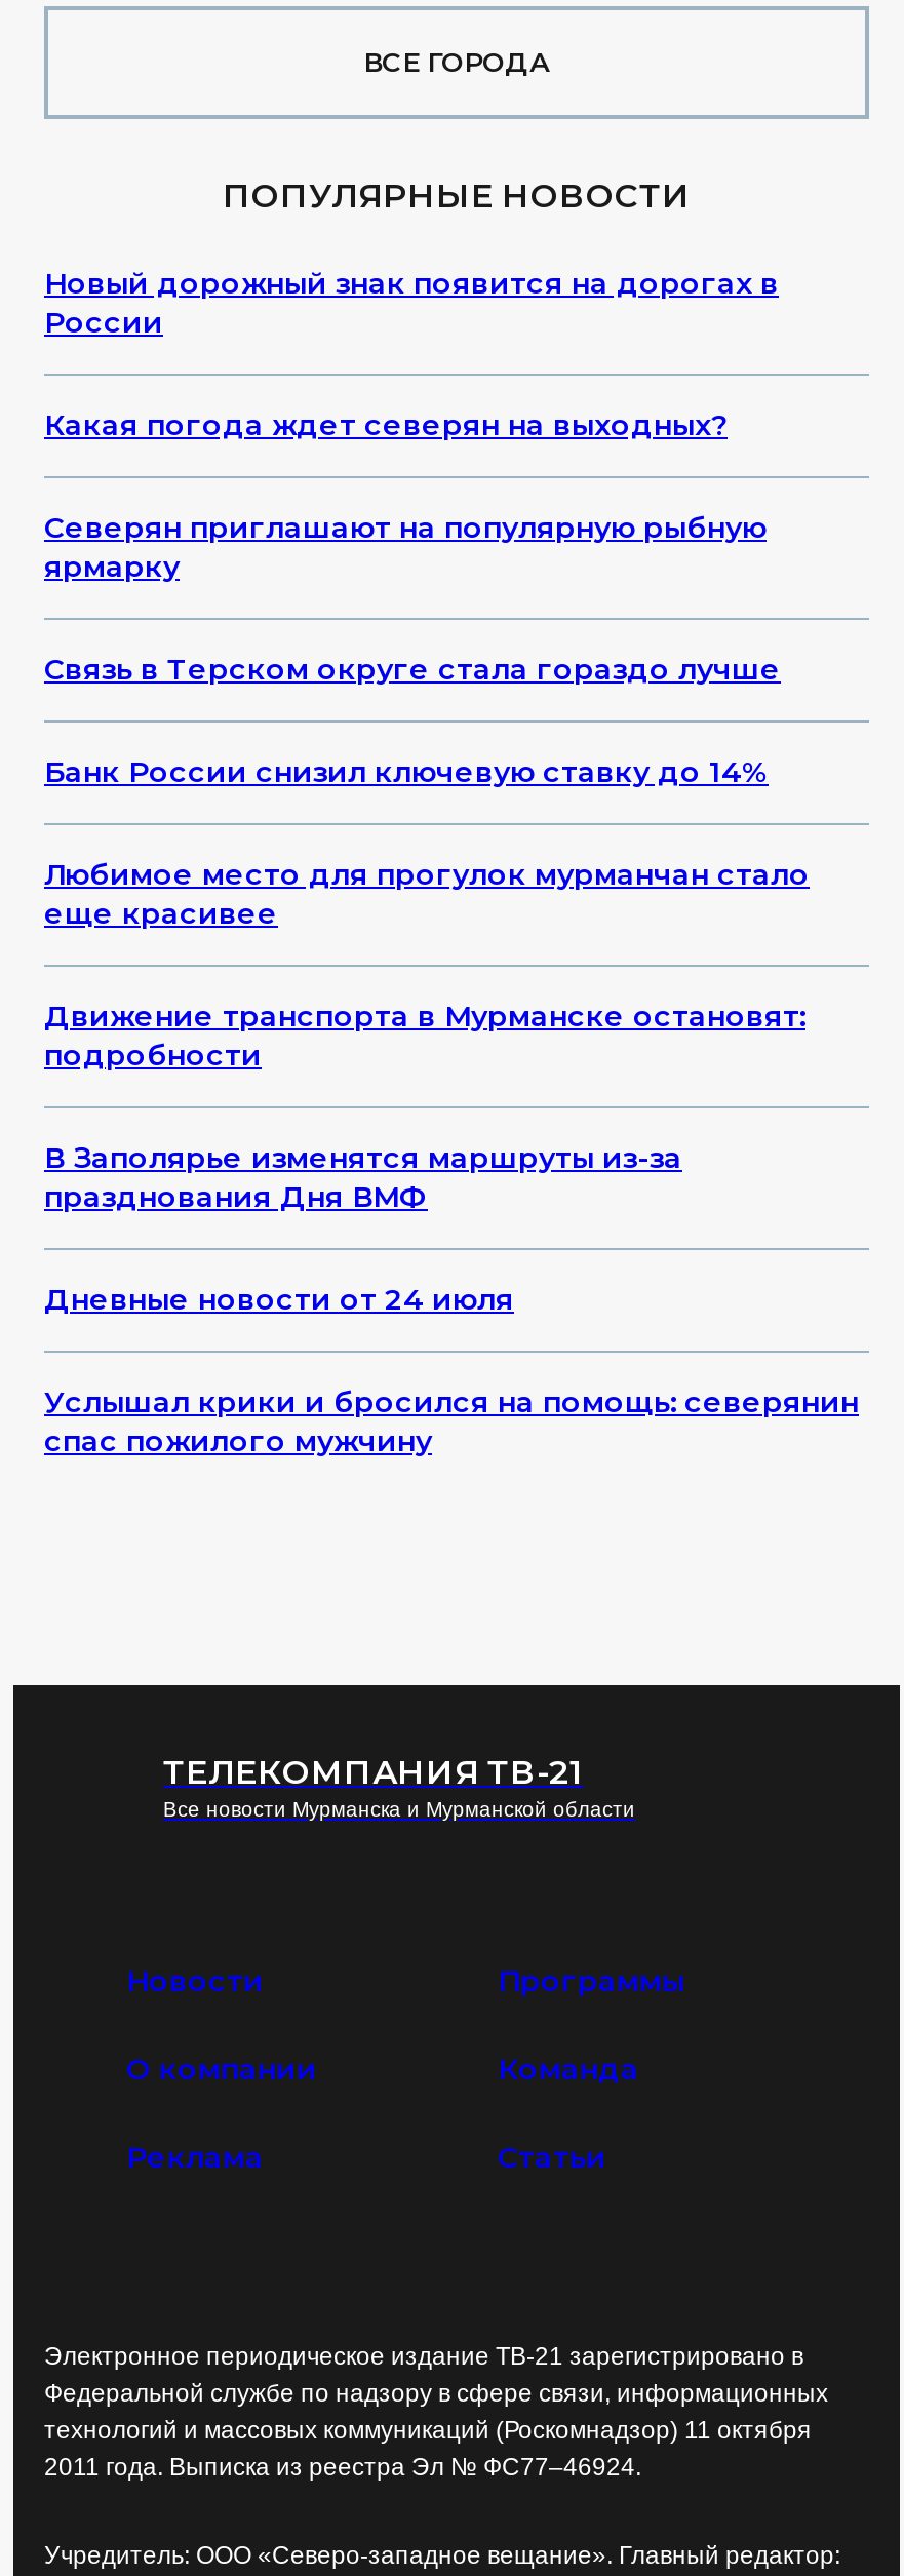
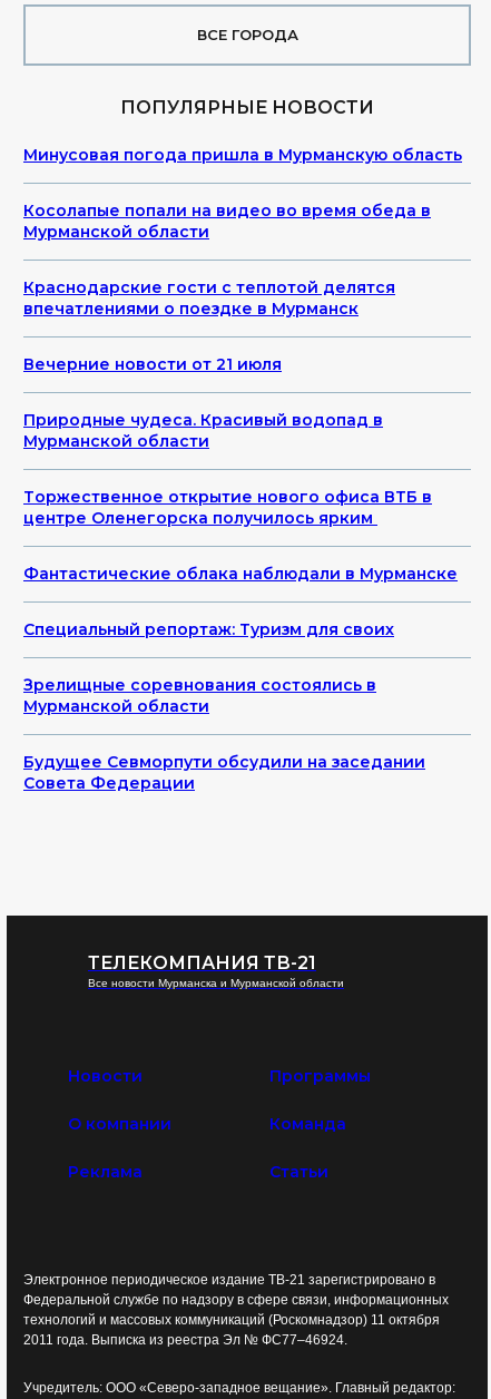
- Новый дорожный знак появится на дорогах в
- России
+ Минусовая погода пришла в Мурманскую область

- Какая погода ждет северян на выходных?
+ Косолапые попали на видео во время обеда в
+ Мурманской области

- Северян приглашают на популярную рыбную
- ярмарку
+ Краснодарские гости с теплотой делятся
+ впечатлениями о поездке в Мурманск

- Связь в Терском округе стала гораздо лучше
+ Вечерние новости от 21 июля

- Банк России снизил ключевую ставку до 14%
+ Природные чудеса. Красивый водопад в
+ Мурманской области

- Любимое место для прогулок мурманчан стало
- еще красивее
+ Торжественное открытие нового офиса ВТБ в
+ центре Оленегорска получилось ярким

- Движение транспорта в Мурманске остановят:
- подробности
+ Фантастические облака наблюдали в Мурманске

- В Заполярье изменятся маршруты из-за
- празднования Дня ВМФ
+ Специальный репортаж: Туризм для своих

- Дневные новости от 24 июля
+ Зрелищные соревнования состоялись в
+ Мурманской области

- Услышал крики и бросился на помощь: северянин
- спас пожилого мужчину
+ Будущее Севморпути обсудили на заседании
+ Совета Федерации
